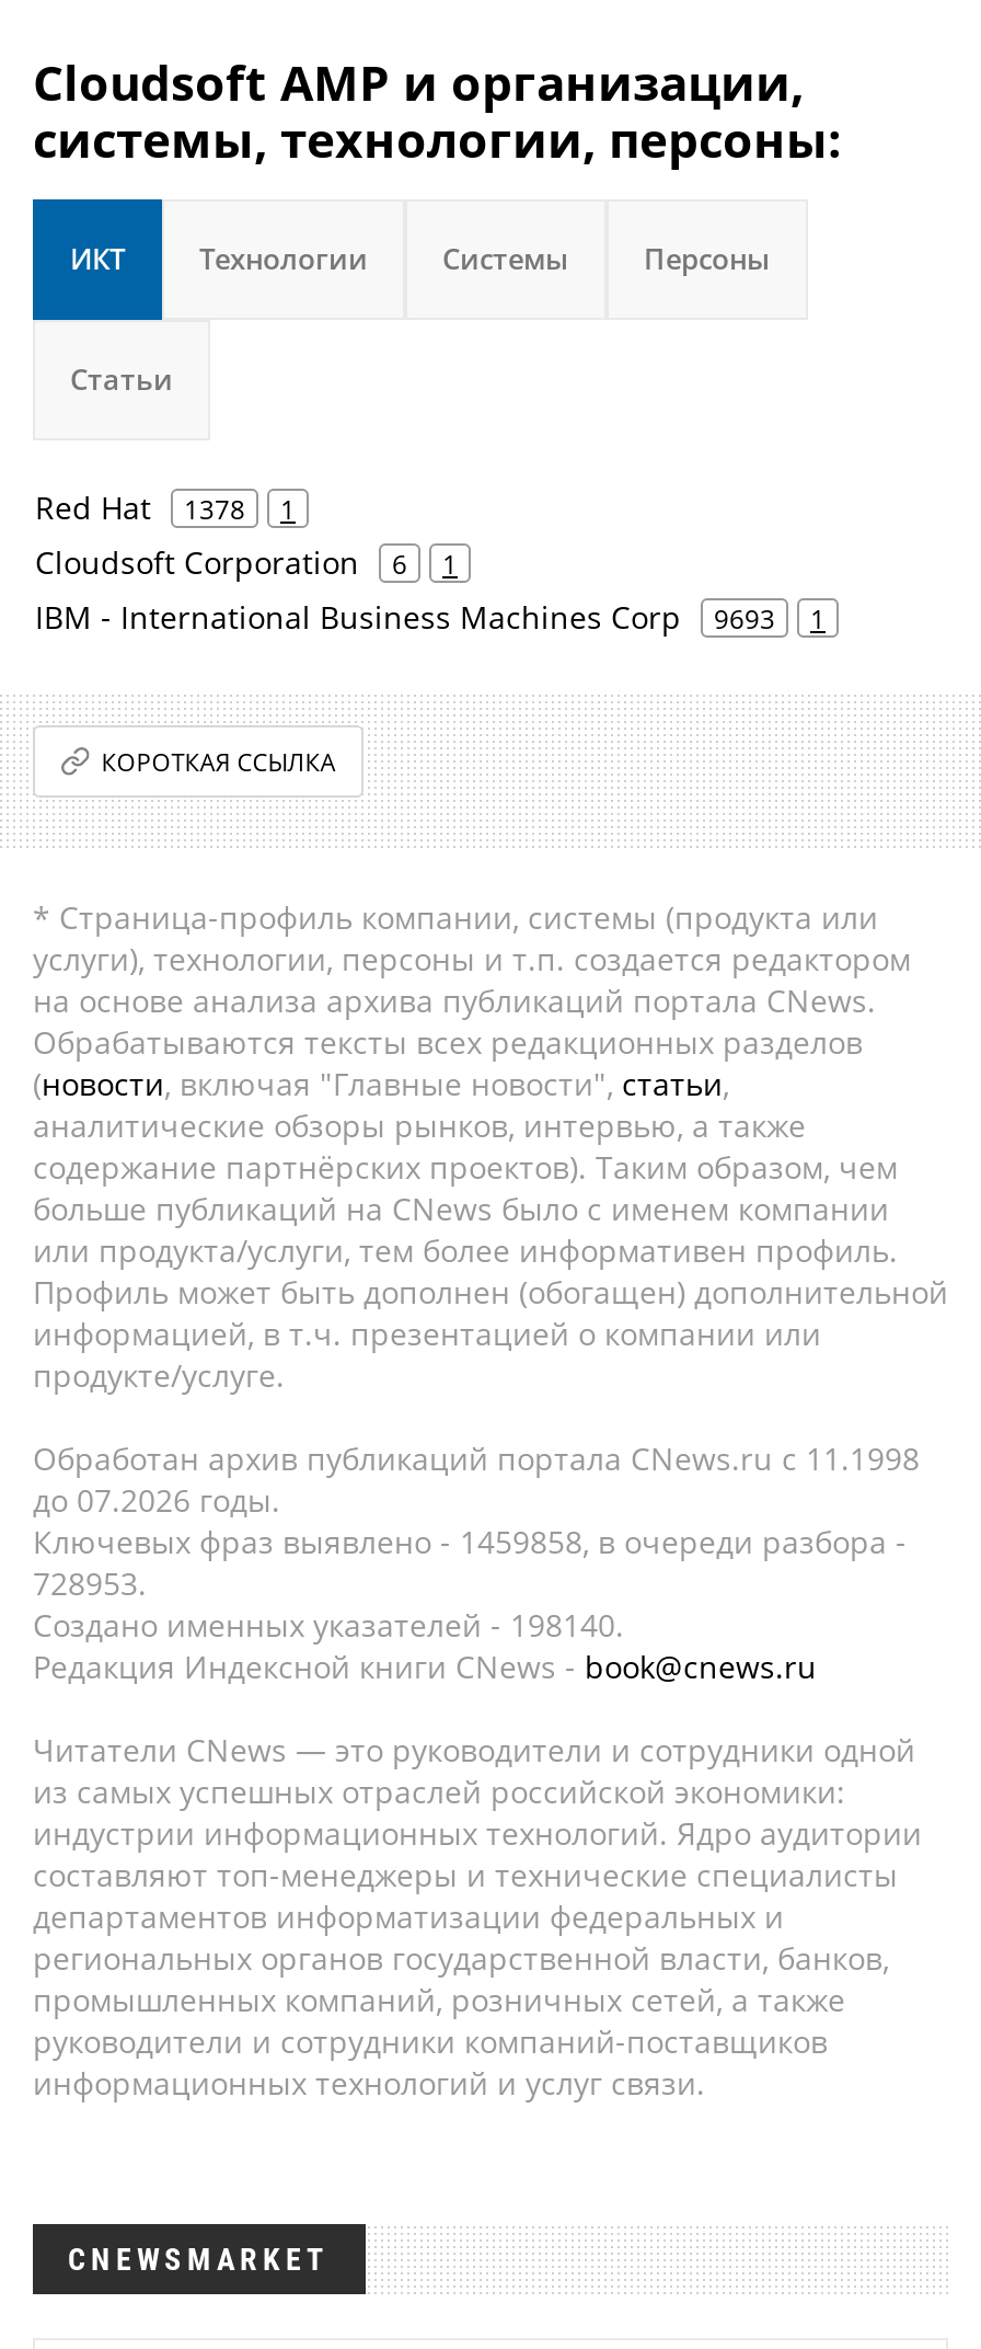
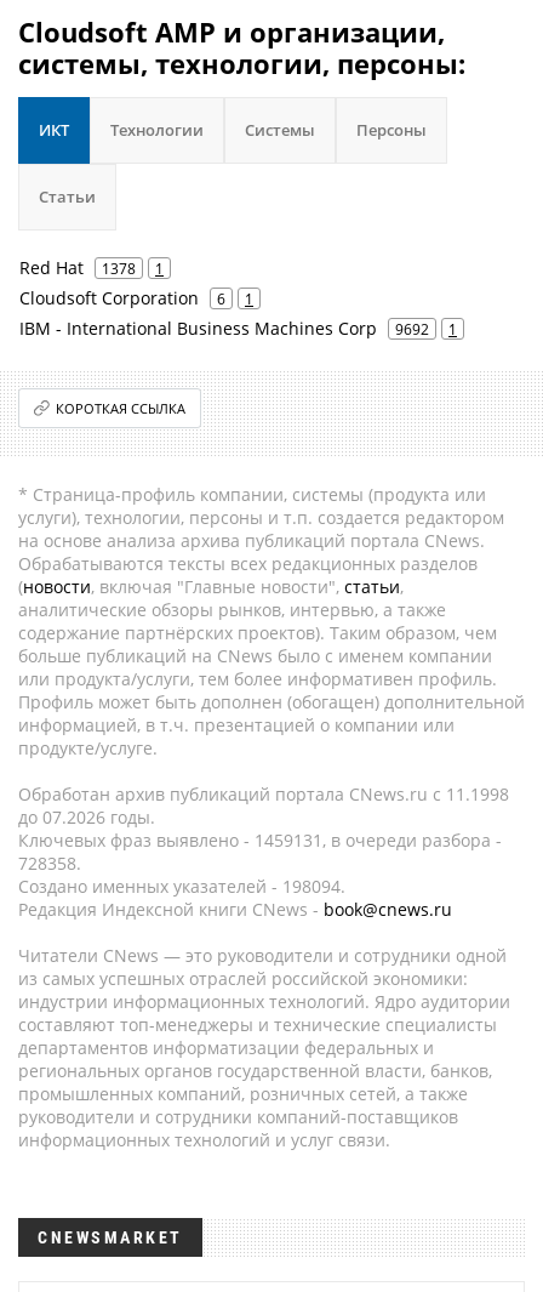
- IBM - International Business Machines Corp 9693 1
+ IBM - International Business Machines Corp 9692 1

- Ключевых фраз выявлено - 1459858, в очереди разбора -
+ Ключевых фраз выявлено - 1459131, в очереди разбора -

- 728953.
+ 728358.

- Создано именных указателей - 198140.
+ Создано именных указателей - 198094.
